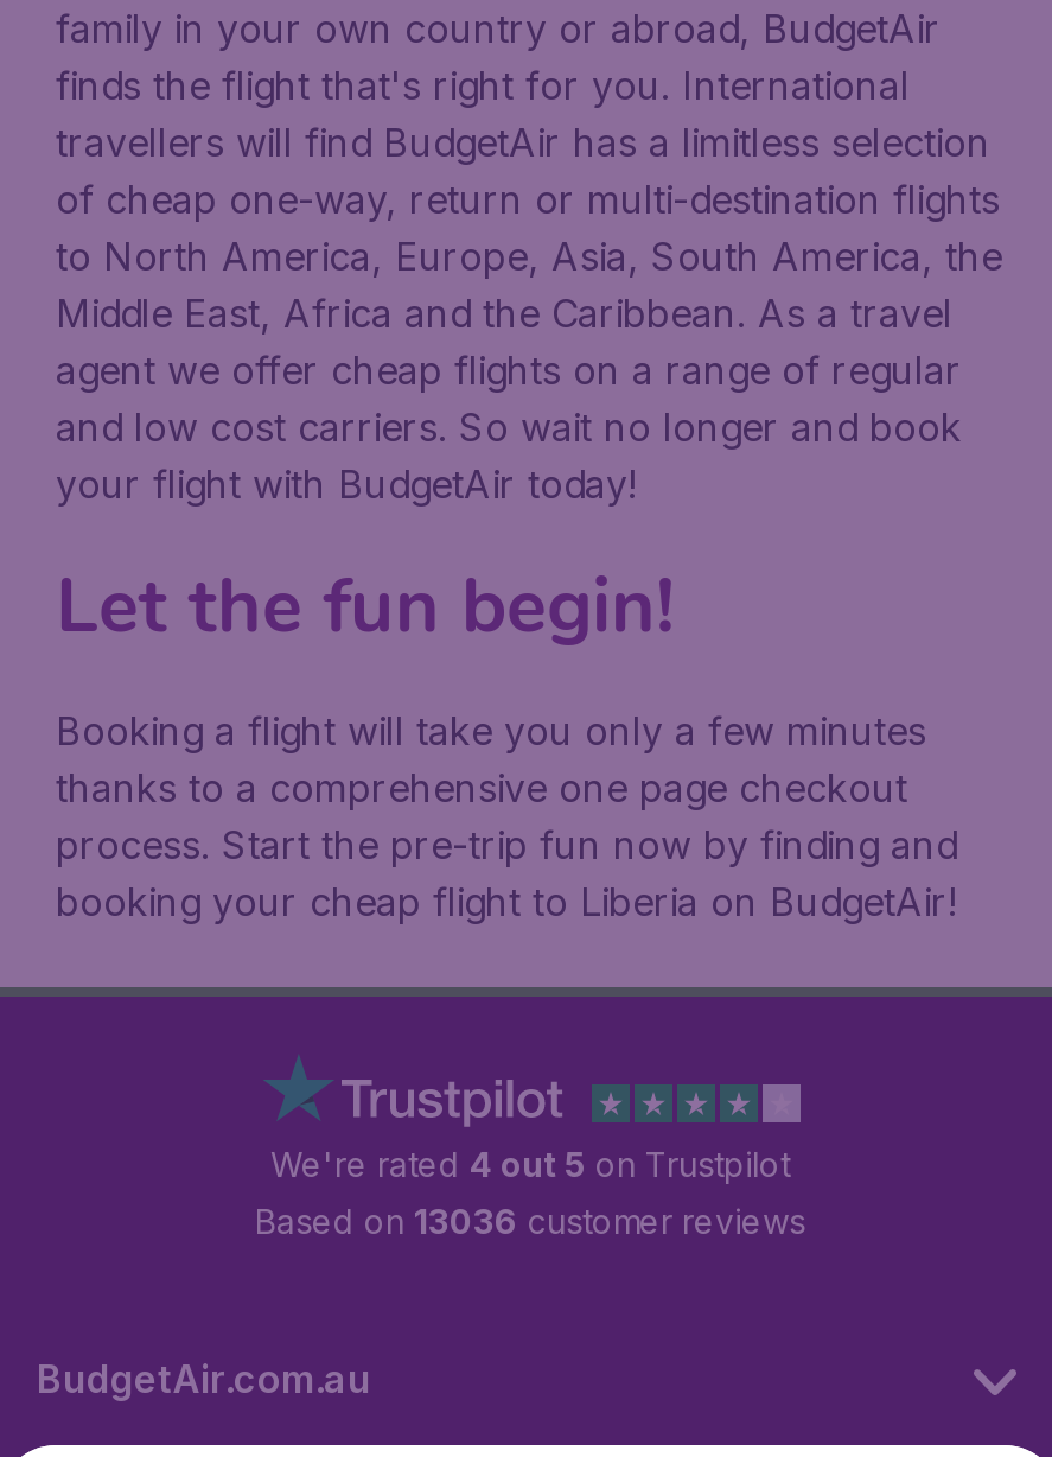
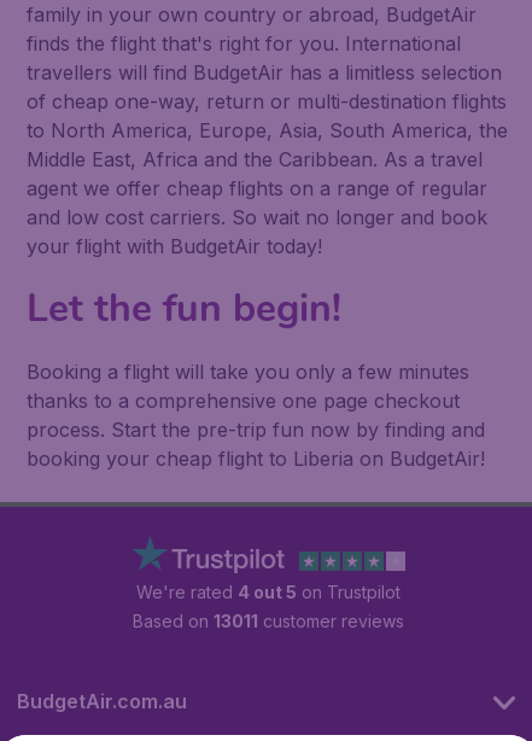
- Based on 13036 customer reviews
+ Based on 13011 customer reviews
